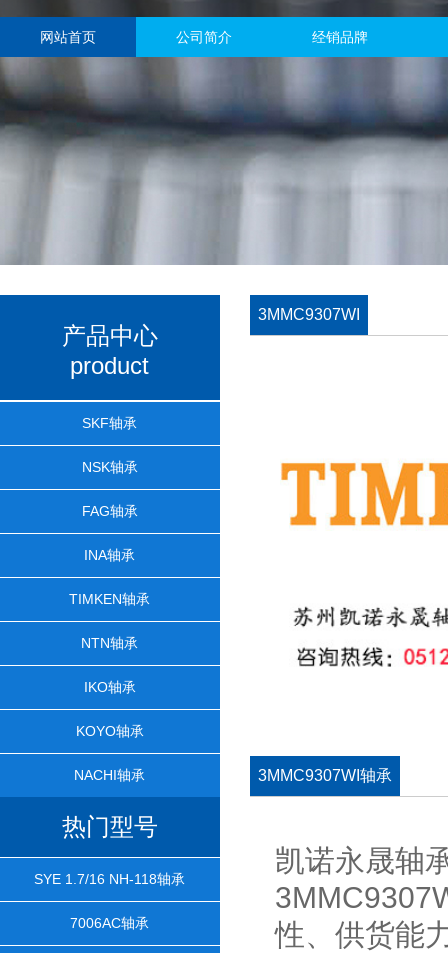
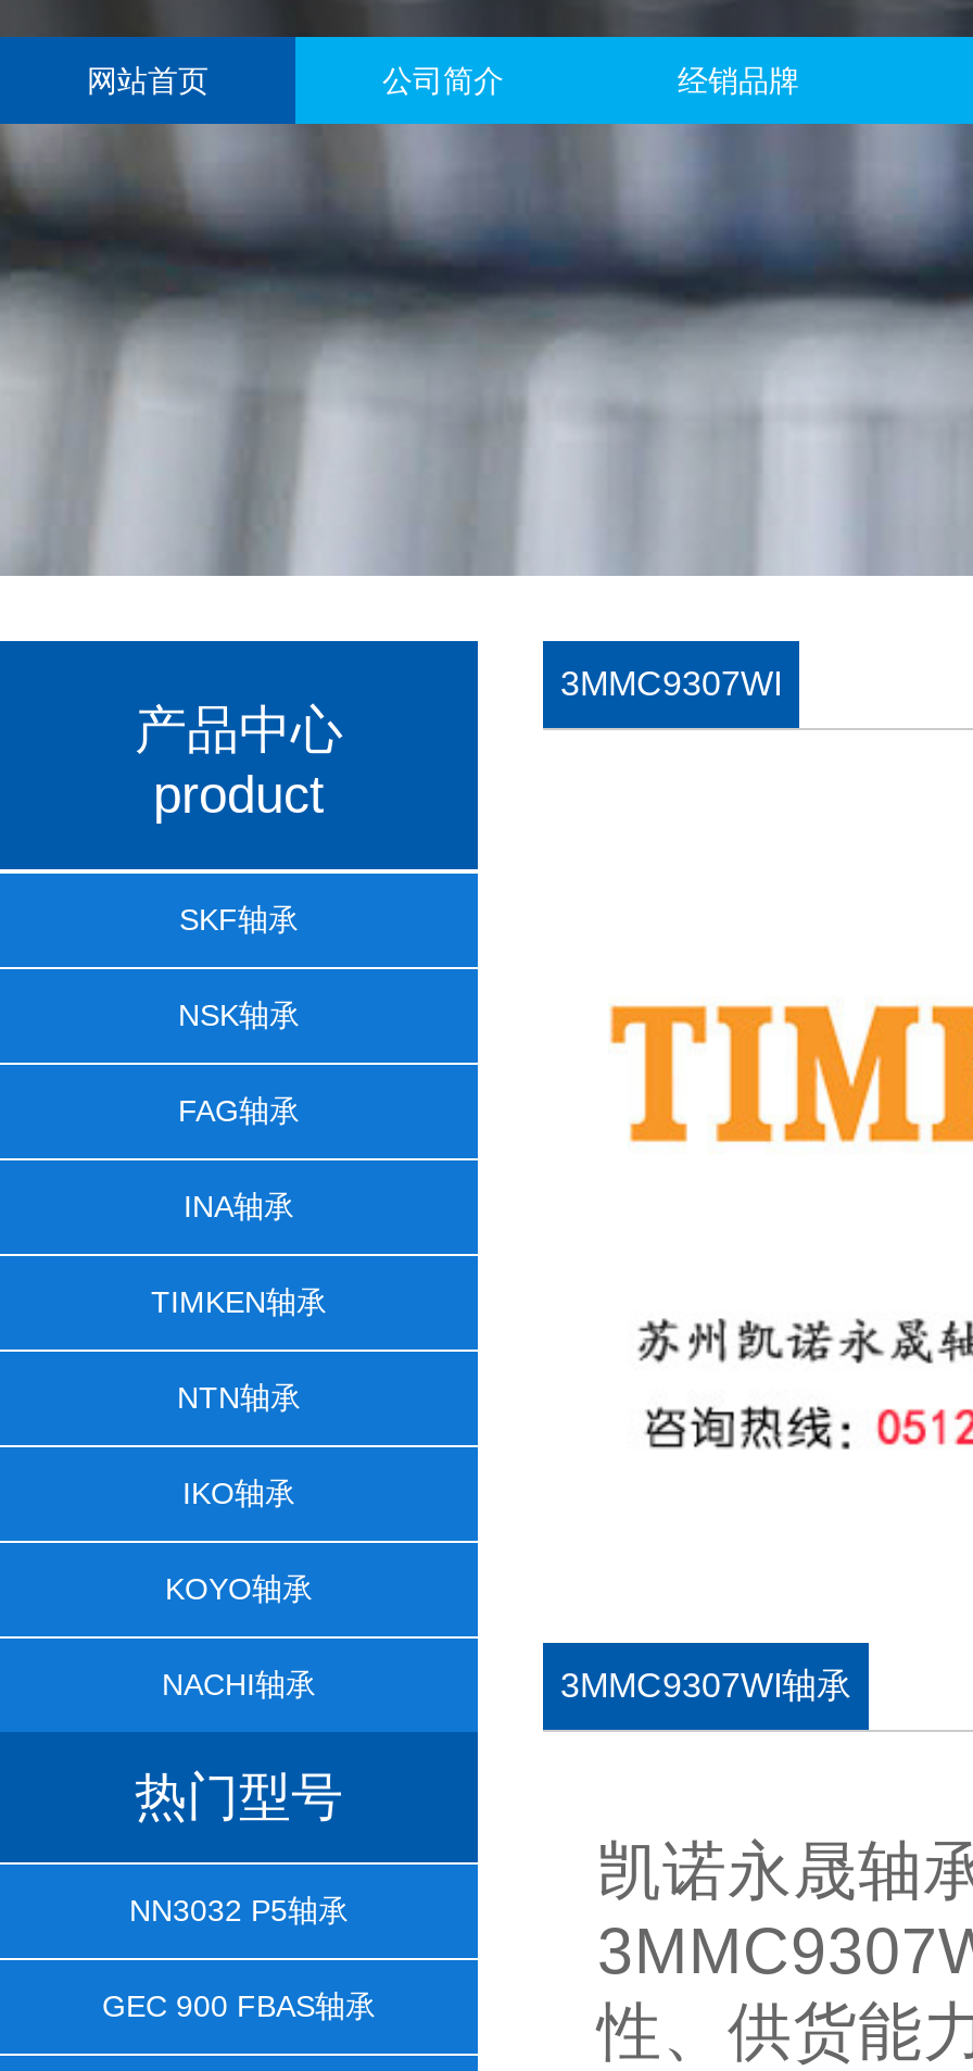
- SYE 1.7/16 NH-118轴承
+ NN3032 P5轴承

- 7006AC轴承
+ GEC 900 FBAS轴承
